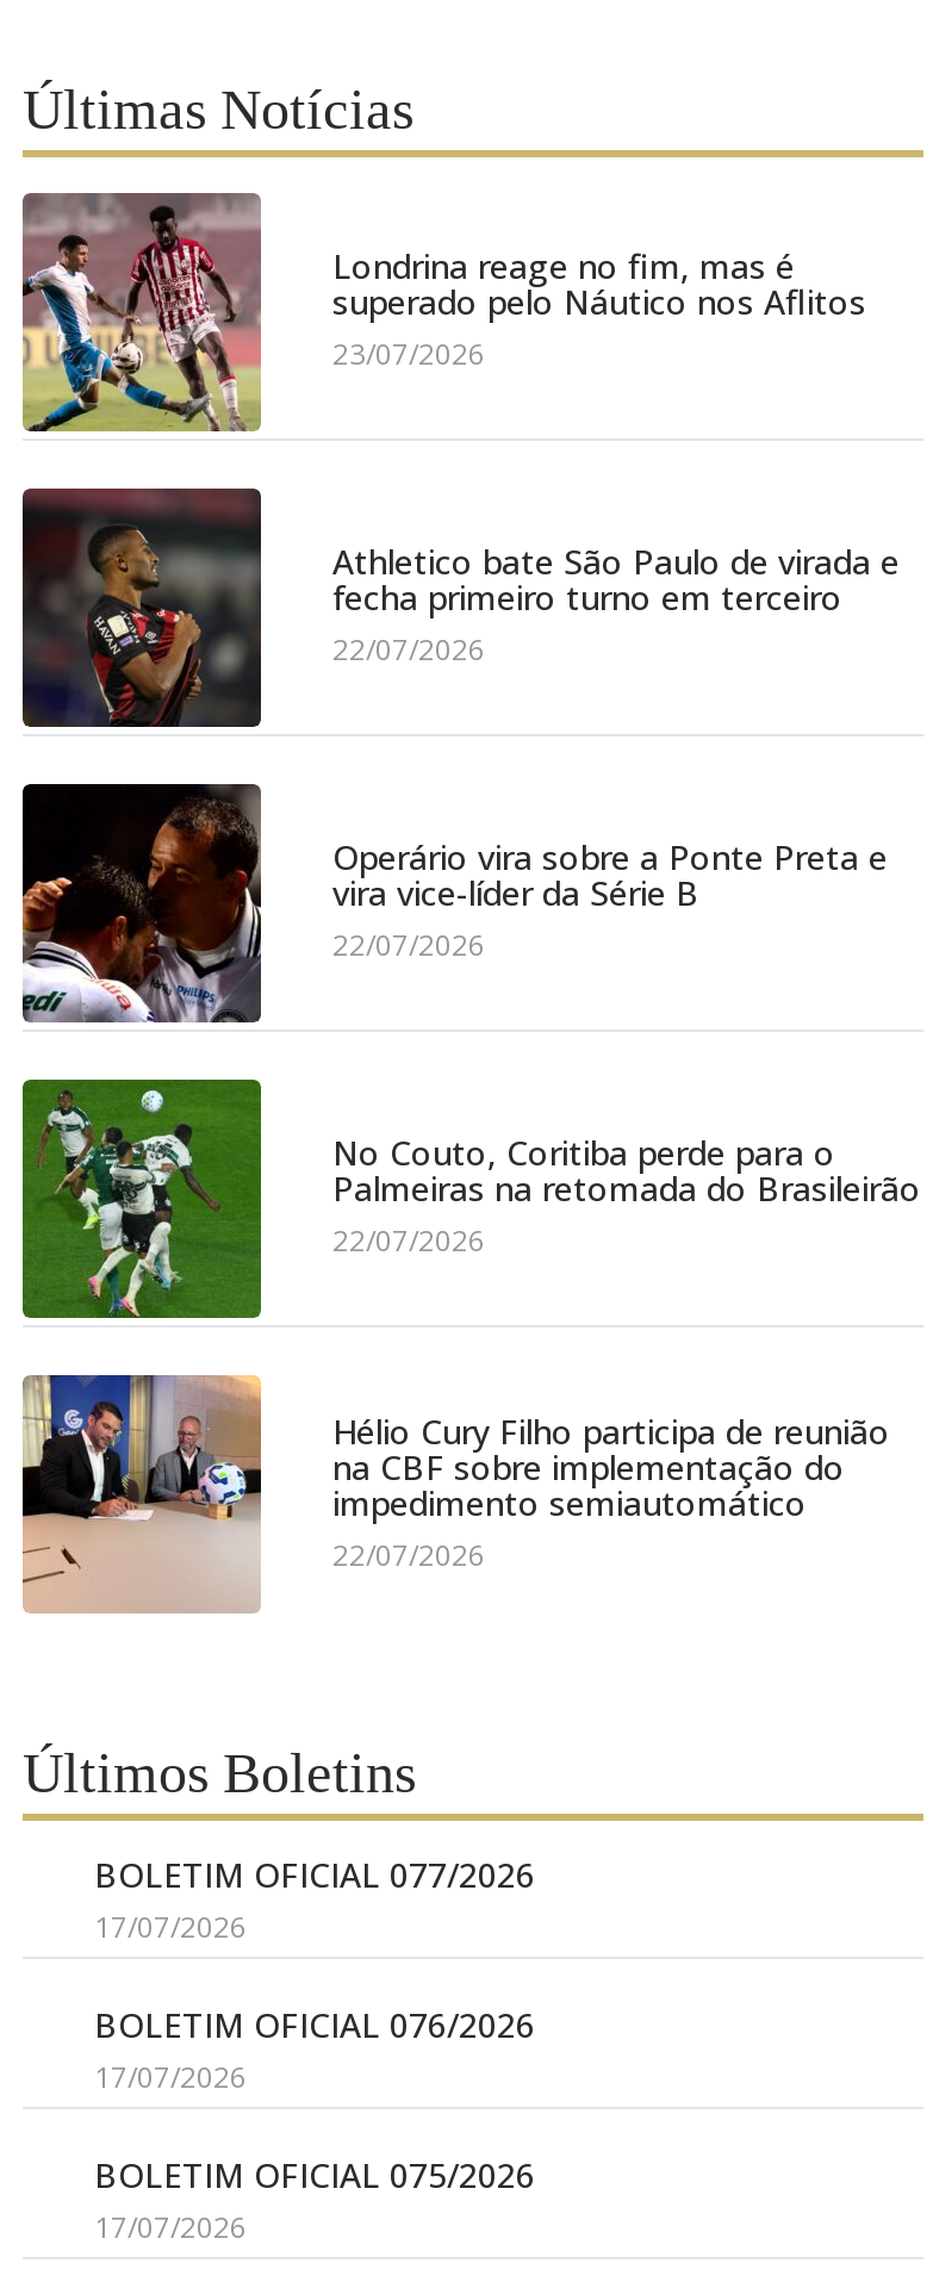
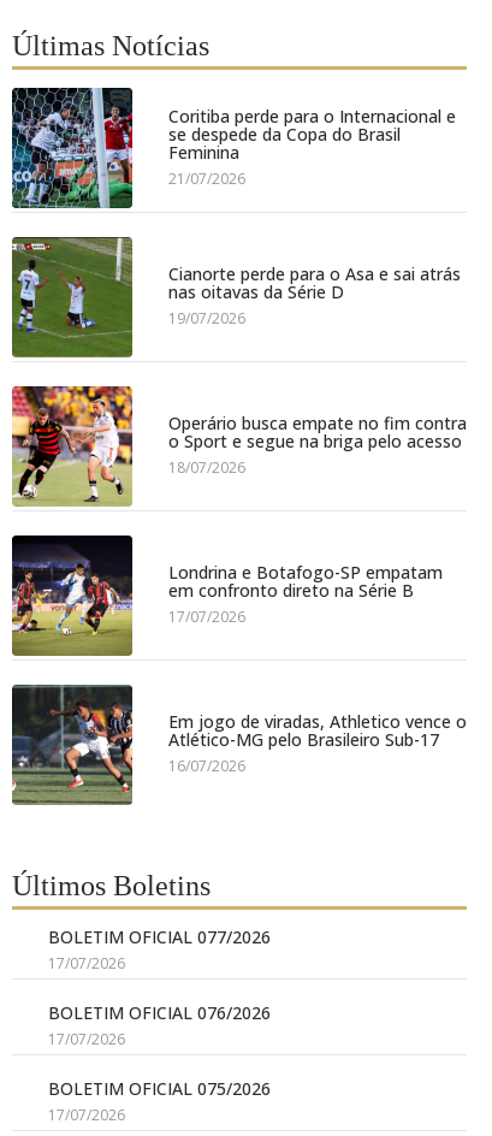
- [image]
- Londrina reage no fim, mas é
- superado pelo Náutico nos Aflitos
- 23/07/2026
+ [image]
+ Coritiba perde para o Internacional e
+ se despede da Copa do Brasil
+ Feminina
+ 21/07/2026

- [image]
- Athletico bate São Paulo de virada e
- fecha primeiro turno em terceiro
- 22/07/2026
+ [image]
+ Cianorte perde para o Asa e sai atrás
+ nas oitavas da Série D
+ 19/07/2026

- [image]
- Operário vira sobre a Ponte Preta e
- vira vice-líder da Série B
- 22/07/2026
+ [image]
+ Operário busca empate no fim contra
+ o Sport e segue na briga pelo acesso
+ 18/07/2026

- [image]
- No Couto, Coritiba perde para o
- Palmeiras na retomada do Brasileirão
- 22/07/2026
+ [image]
+ Londrina e Botafogo-SP empatam
+ em confronto direto na Série B
+ 17/07/2026

- [image]
- Hélio Cury Filho participa de reunião
- na CBF sobre implementação do
- impedimento semiautomático
- 22/07/2026
+ [image]
+ Em jogo de viradas, Athletico vence o
+ Atlético-MG pelo Brasileiro Sub-17
+ 16/07/2026
